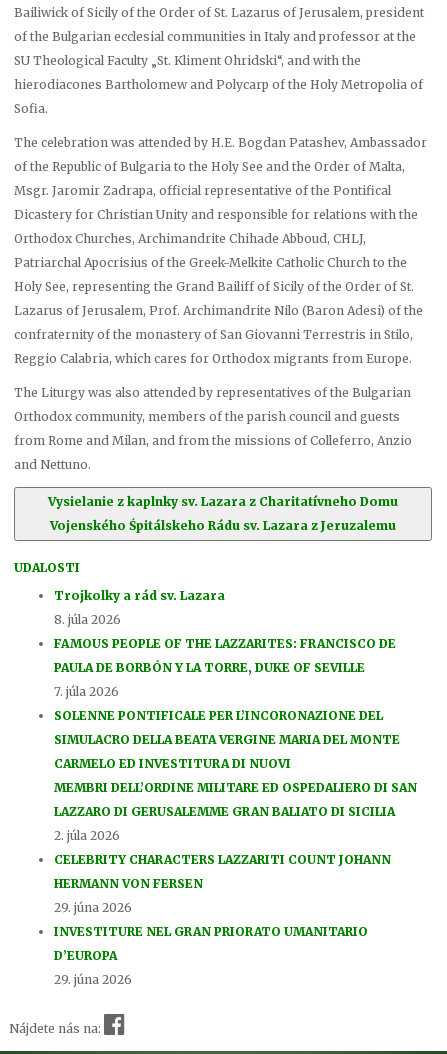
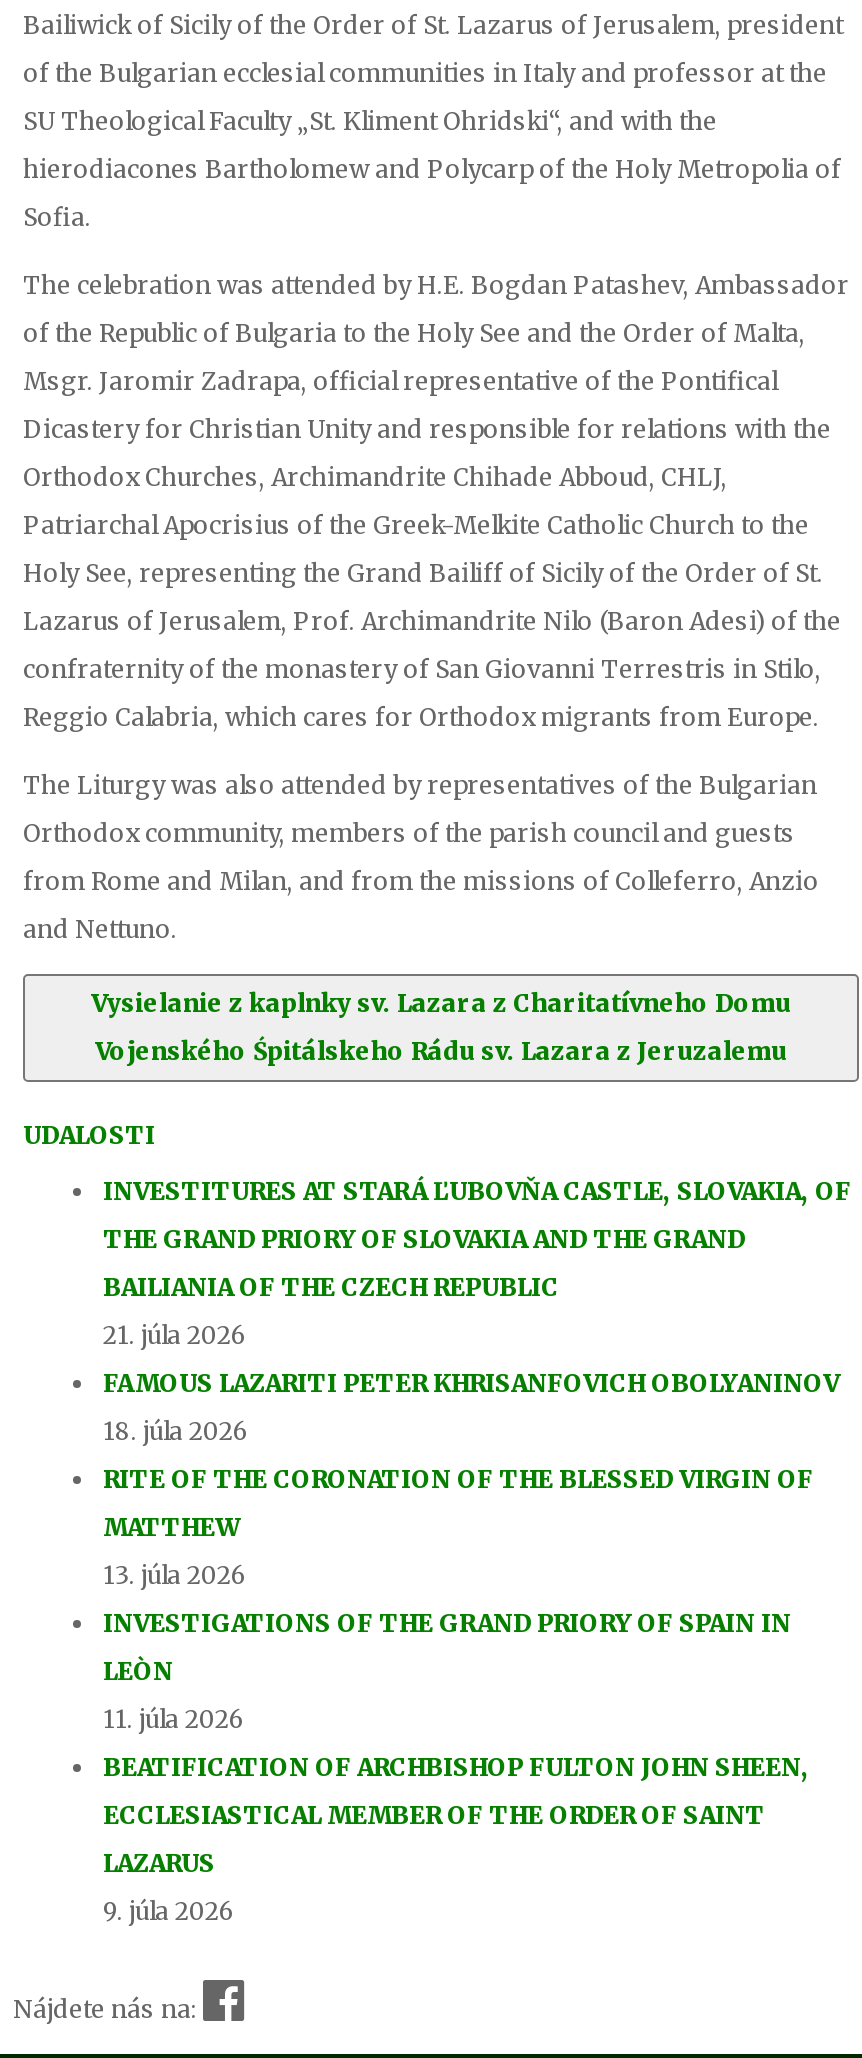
- Trojkolky a rád sv. Lazara
- 8. júla 2026
- FAMOUS PEOPLE OF THE LAZZARITES: FRANCISCO DE
- PAULA DE BORBÓN Y LA TORRE, DUKE OF SEVILLE
- 7. júla 2026
- SOLENNE PONTIFICALE PER L’INCORONAZIONE DEL
- SIMULACRO DELLA BEATA VERGINE MARIA DEL MONTE
- CARMELO ED INVESTITURA DI NUOVI
- MEMBRI DELL’ORDINE MILITARE ED OSPEDALIERO DI SAN
- LAZZARO DI GERUSALEMME GRAN BALIATO DI SICILIA
- 2. júla 2026
- CELEBRITY CHARACTERS LAZZARITI COUNT JOHANN
- HERMANN VON FERSEN
- 29. júna 2026
- INVESTITURE NEL GRAN PRIORATO UMANITARIO
- D’EUROPA
- 29. júna 2026
+ INVESTITURES AT STARÁ ĽUBOVŇA CASTLE, SLOVAKIA, OF
+ THE GRAND PRIORY OF SLOVAKIA AND THE GRAND
+ BAILIANIA OF THE CZECH REPUBLIC
+ 21. júla 2026
+ FAMOUS LAZARITI PETER KHRISANFOVICH OBOLYANINOV
+ 18. júla 2026
+ RITE OF THE CORONATION OF THE BLESSED VIRGIN OF
+ MATTHEW
+ 13. júla 2026
+ INVESTIGATIONS OF THE GRAND PRIORY OF SPAIN IN
+ LEÒN
+ 11. júla 2026
+ BEATIFICATION OF ARCHBISHOP FULTON JOHN SHEEN,
+ ECCLESIASTICAL MEMBER OF THE ORDER OF SAINT
+ LAZARUS
+ 9. júla 2026
